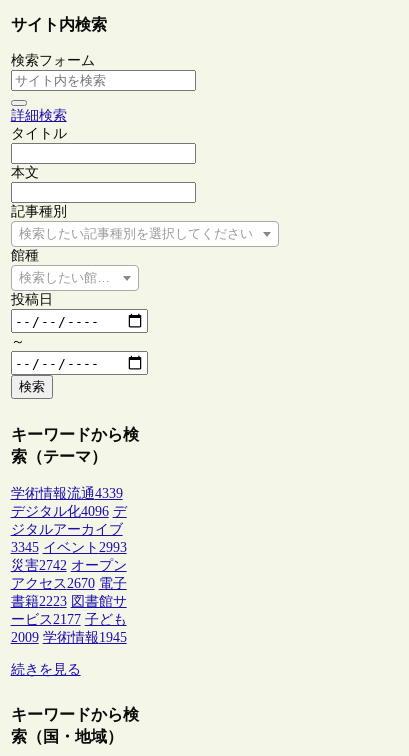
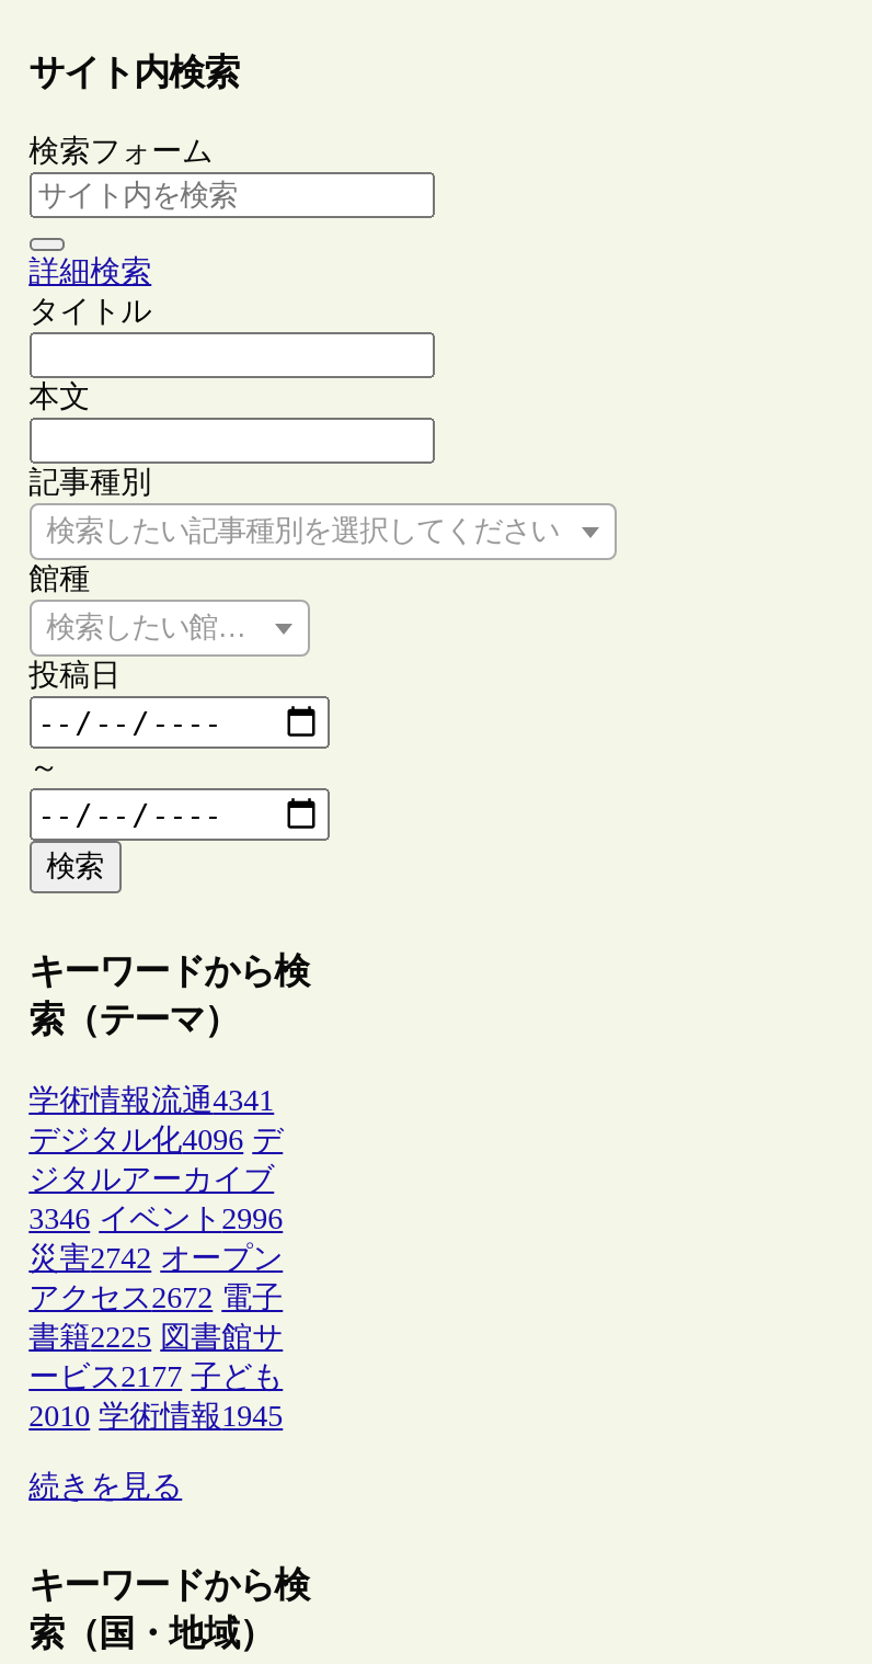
- 学術情報流通4339
+ 学術情報流通4341

- 3345 イベント2993
+ 3346 イベント2996

- アクセス2670 電子
+ アクセス2672 電子

- 書籍2223 図書館サ
+ 書籍2225 図書館サ

- 2009 学術情報1945
+ 2010 学術情報1945
